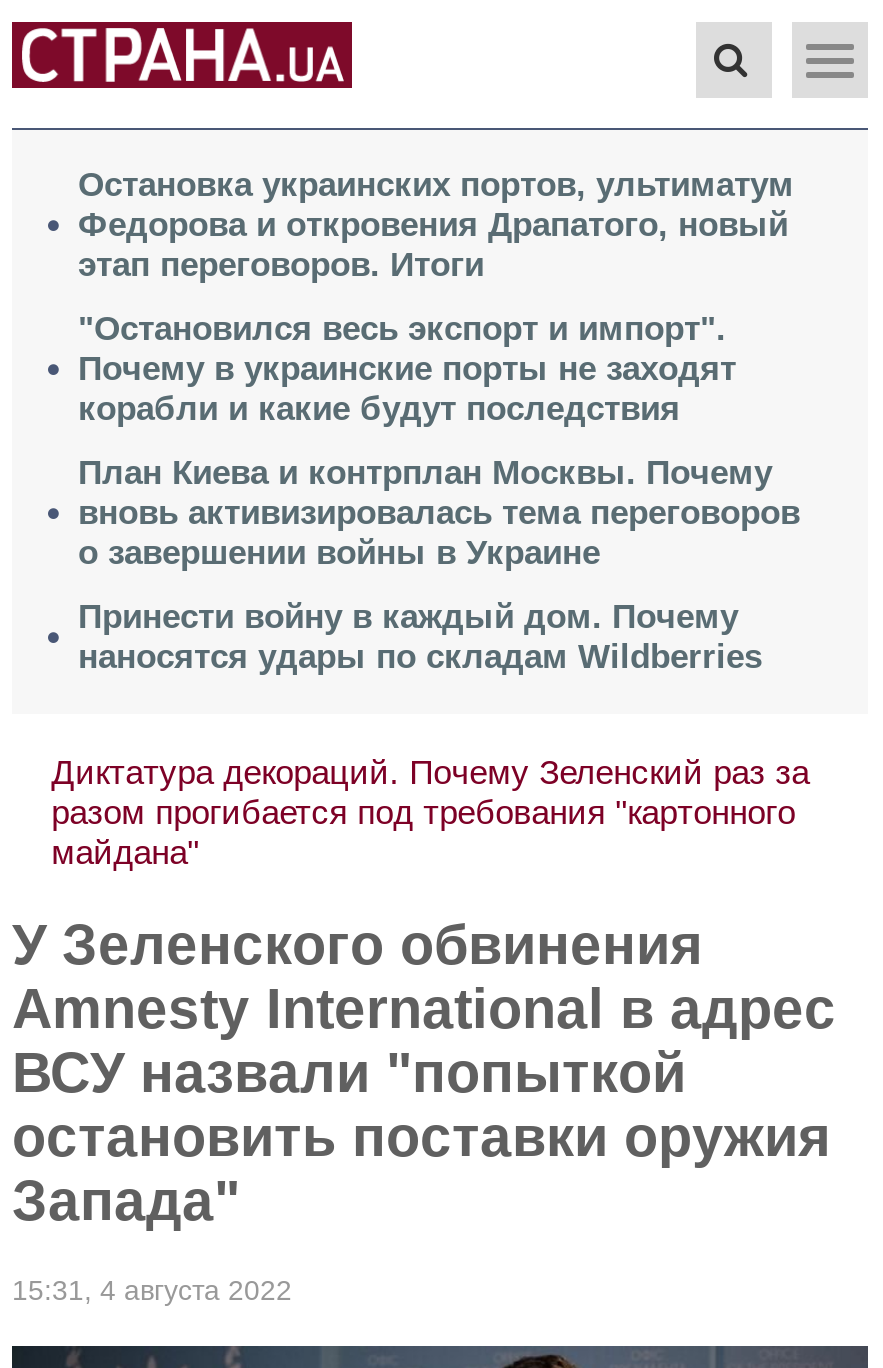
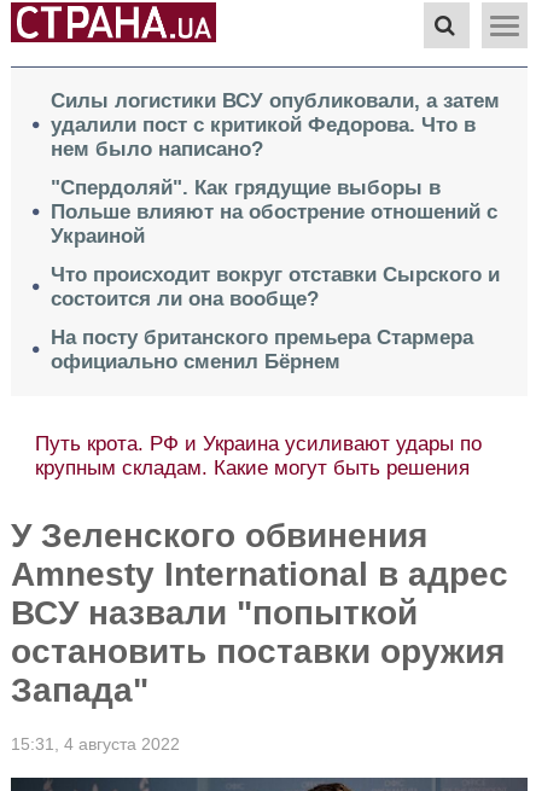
- Остановка украинских портов, ультиматум
- Федорова и откровения Драпатого, новый
- этап переговоров. Итоги
+ Силы логистики ВСУ опубликовали, а затем
+ удалили пост с критикой Федорова. Что в
+ нем было написано?

- "Остановился весь экспорт и импорт".
- Почему в украинские порты не заходят
- корабли и какие будут последствия
+ "Спердоляй". Как грядущие выборы в
+ Польше влияют на обострение отношений с
+ Украиной

- План Киева и контрплан Москвы. Почему
- вновь активизировалась тема переговоров
- о завершении войны в Украине
+ Что происходит вокруг отставки Сырского и
+ состоится ли она вообще?

- Принести войну в каждый дом. Почему
- наносятся удары по складам Wildberries
+ На посту британского премьера Стармера
+ официально сменил Бёрнем

- Диктатура декораций. Почему Зеленский раз за
- разом прогибается под требования "картонного
- майдана"
+ Путь крота. РФ и Украина усиливают удары по
+ крупным складам. Какие могут быть решения
